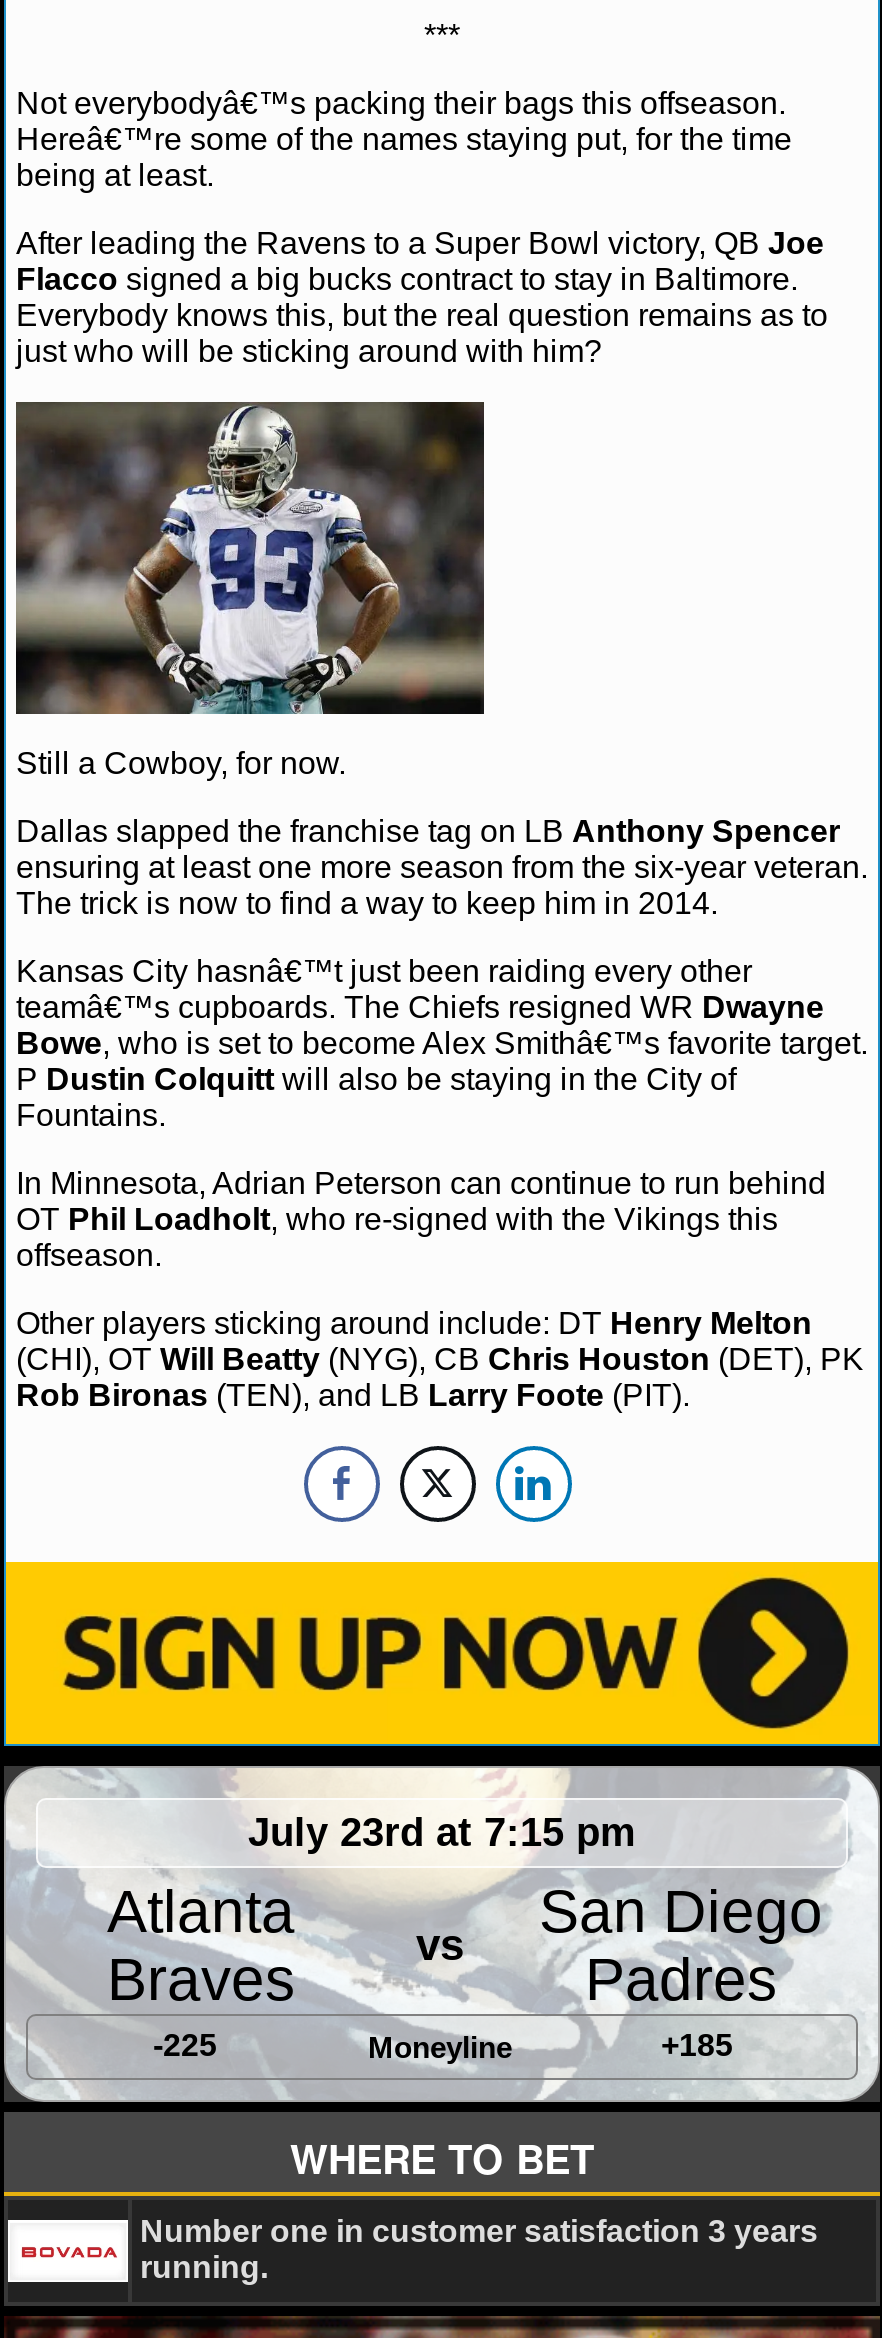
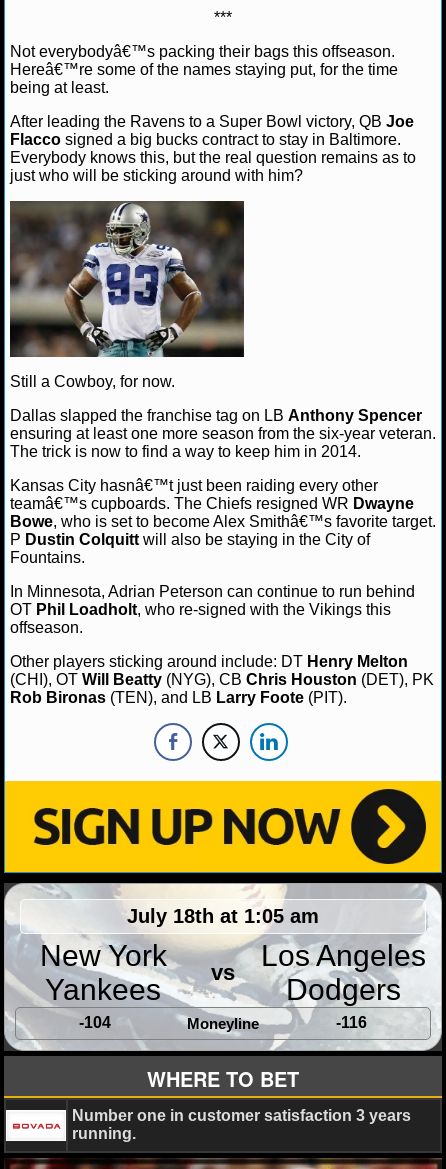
- July 23rd at 7:15 pm
- Atlanta
- Braves
+ July 18th at 1:05 am
+ New York
+ Yankees

- San Diego
- Padres
- -225
+ Los Angeles
+ Dodgers
+ -104

- +185
+ -116
